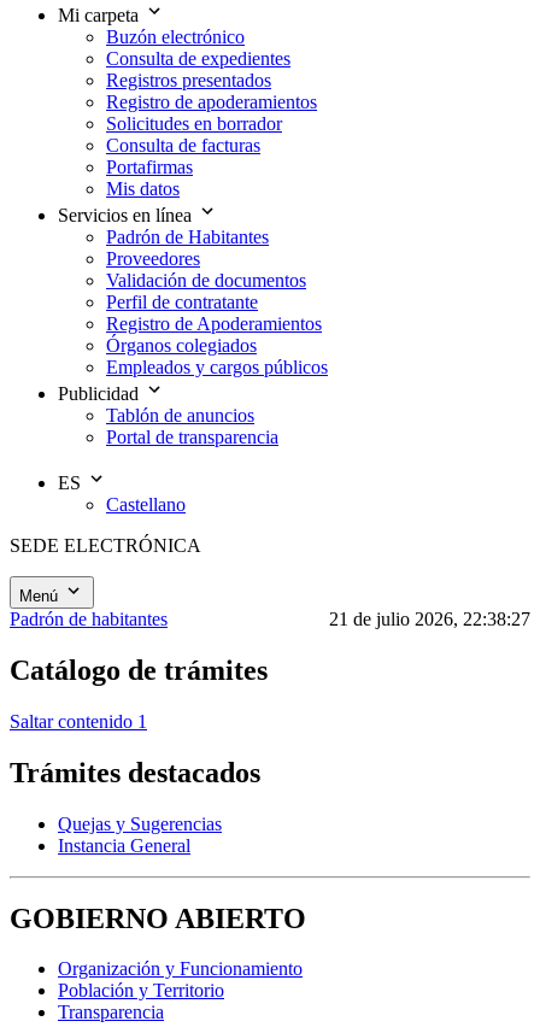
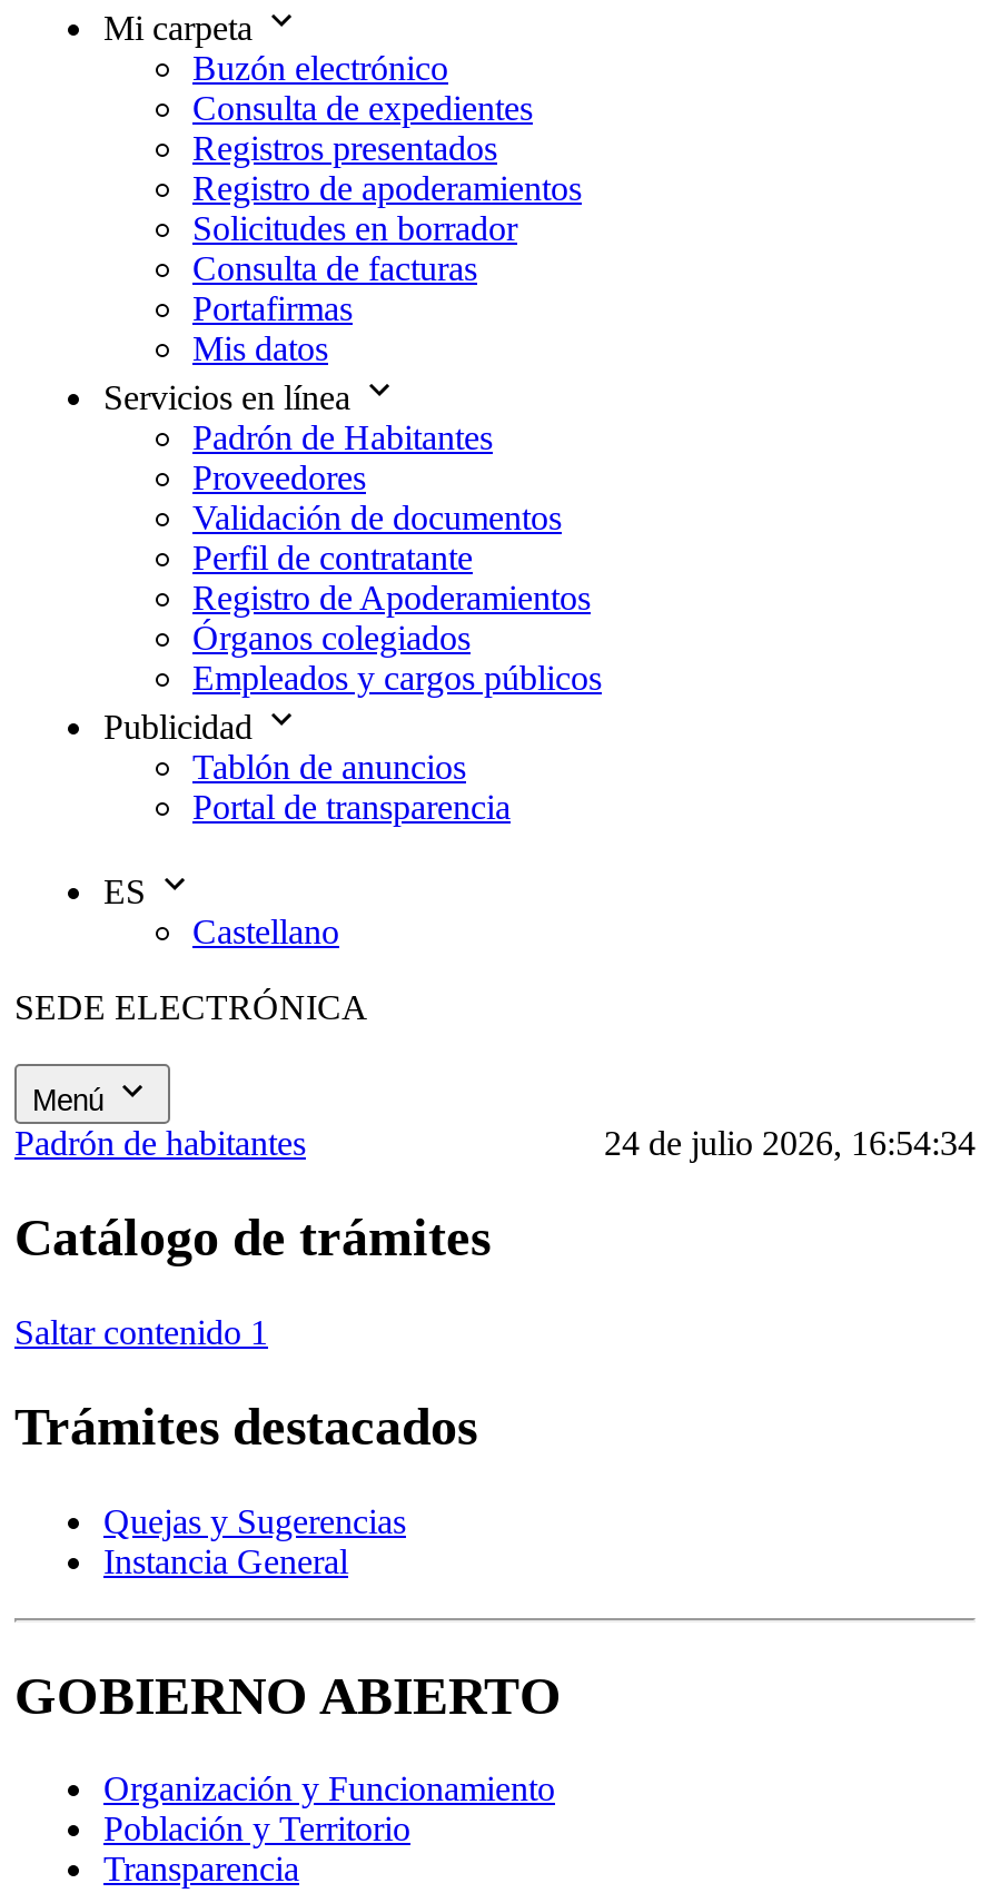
- 21 de julio 2026, 22:38:27
+ 24 de julio 2026, 16:54:34
